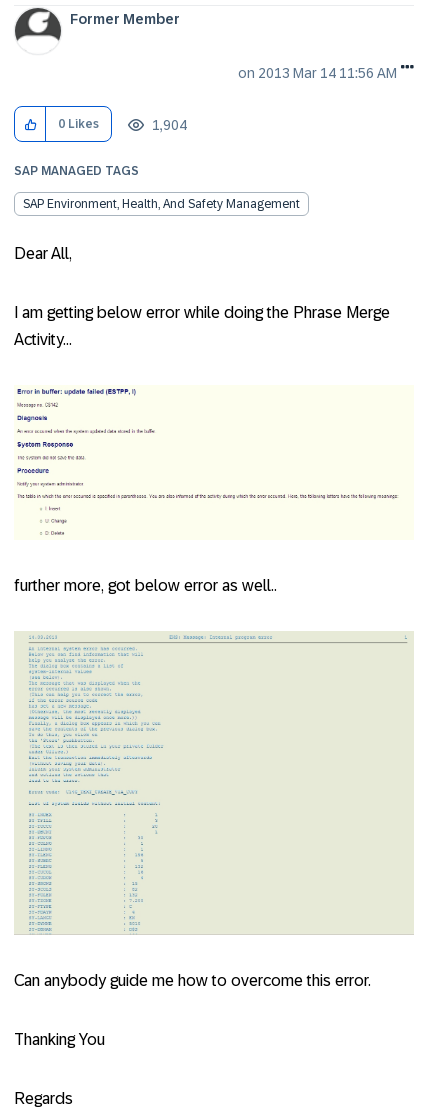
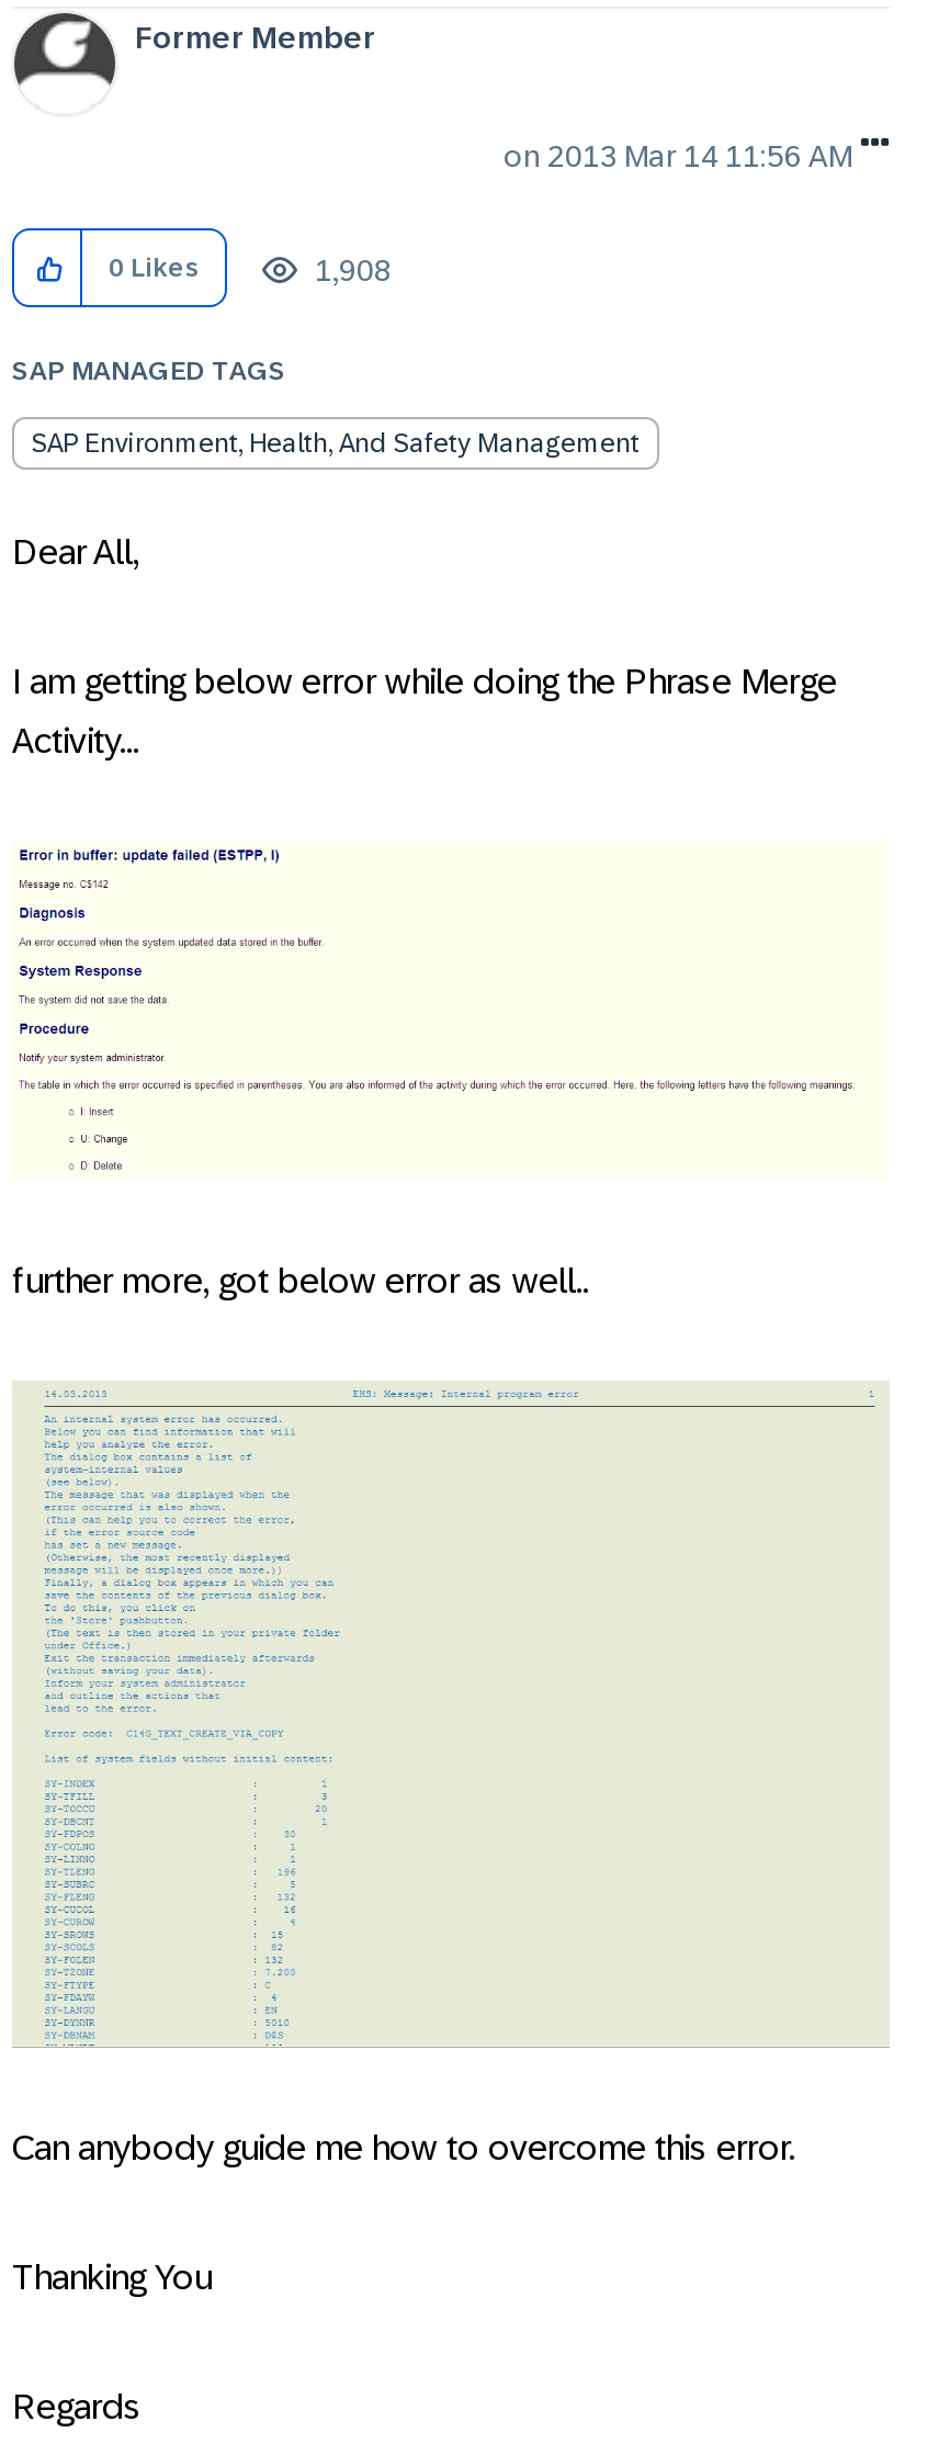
- 1,904
+ 1,908
